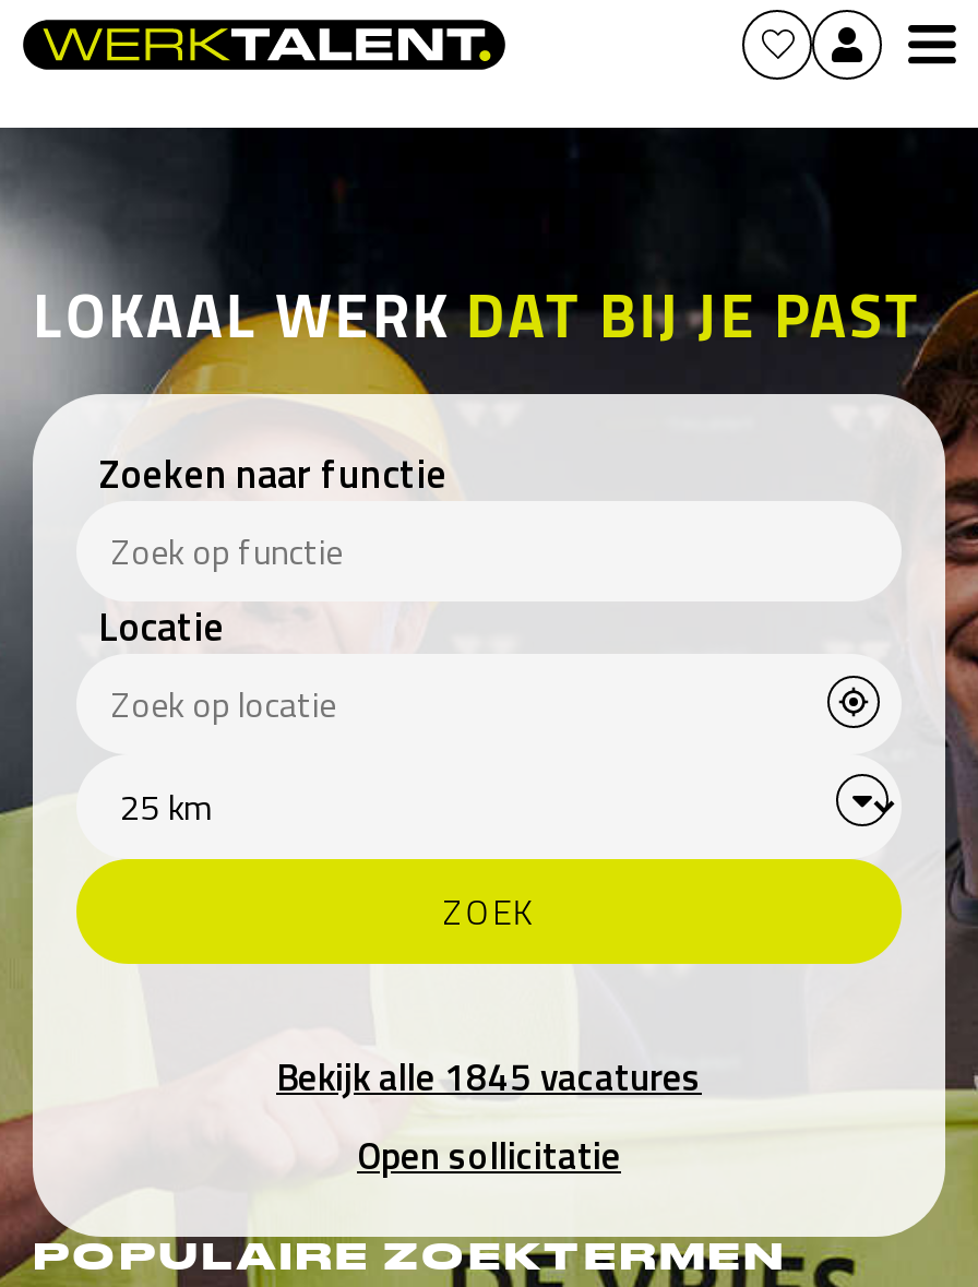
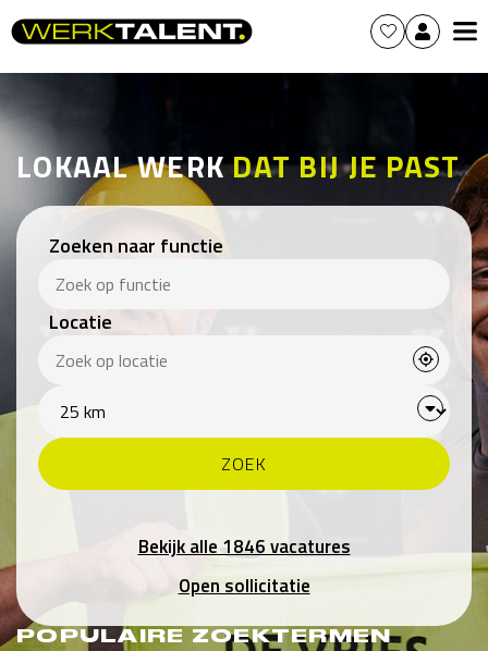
- Bekijk alle 1845 vacatures
+ Bekijk alle 1846 vacatures
